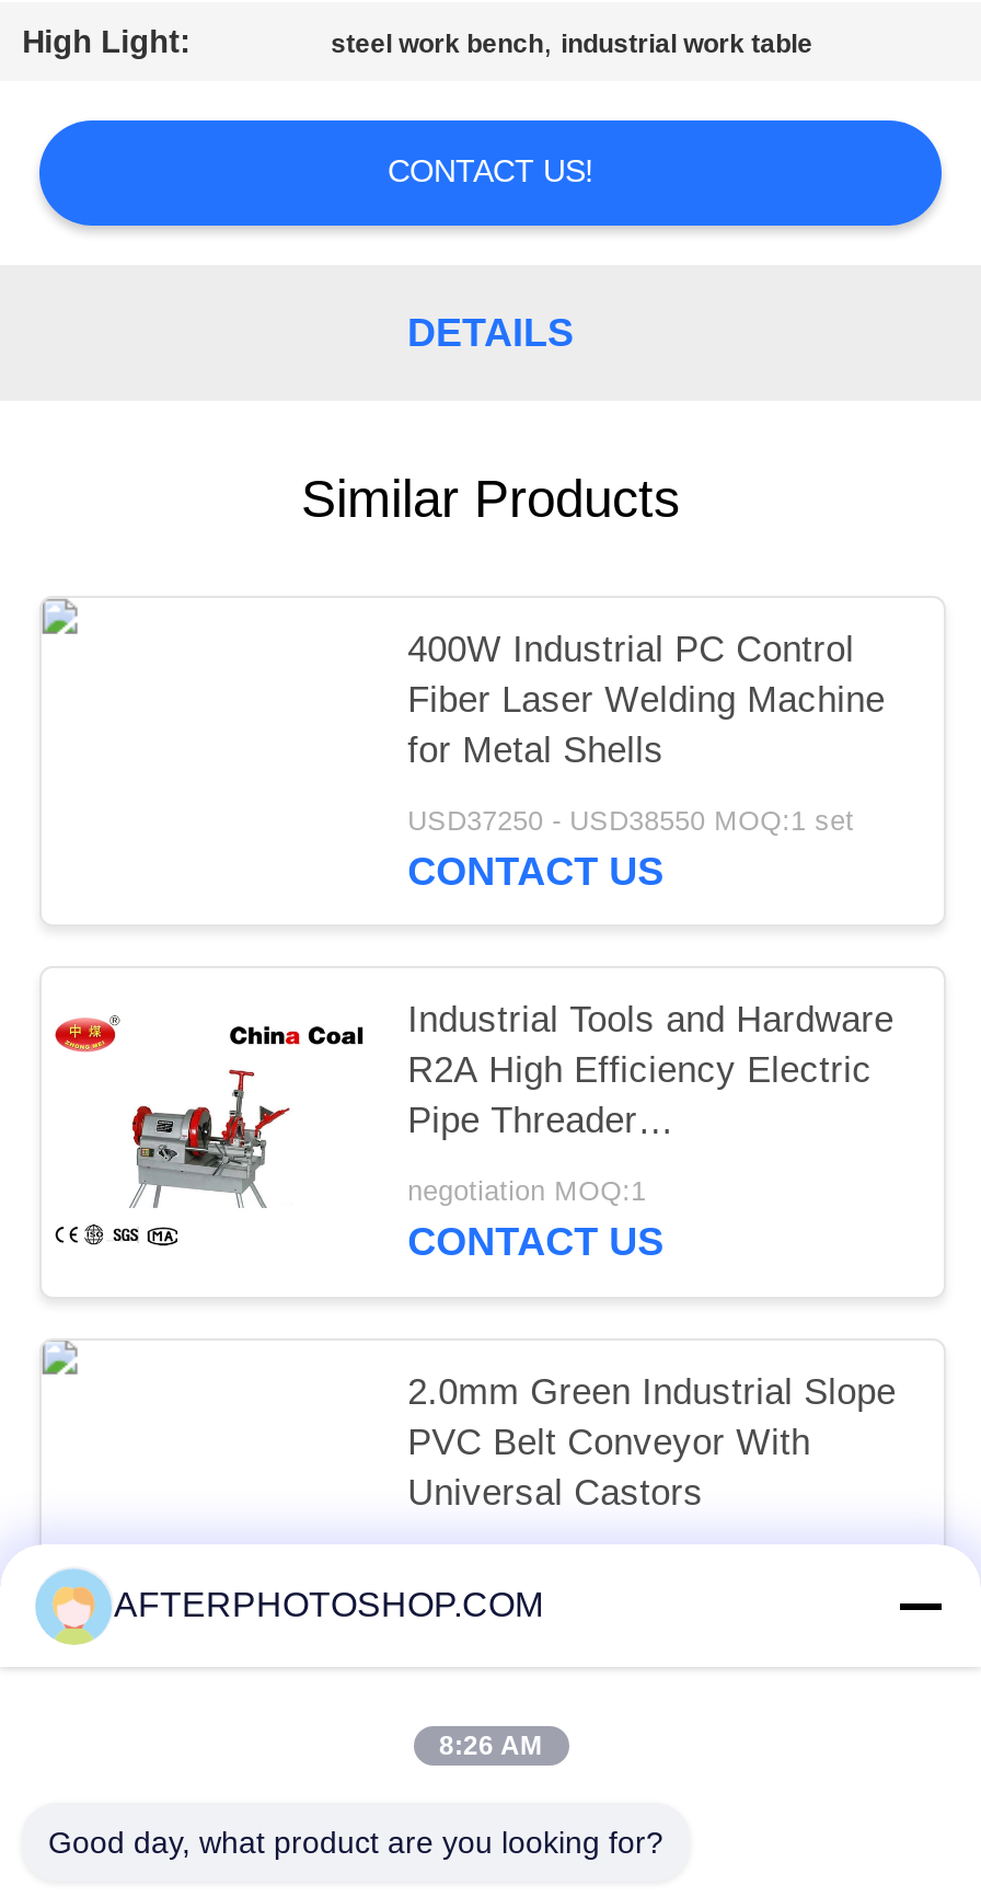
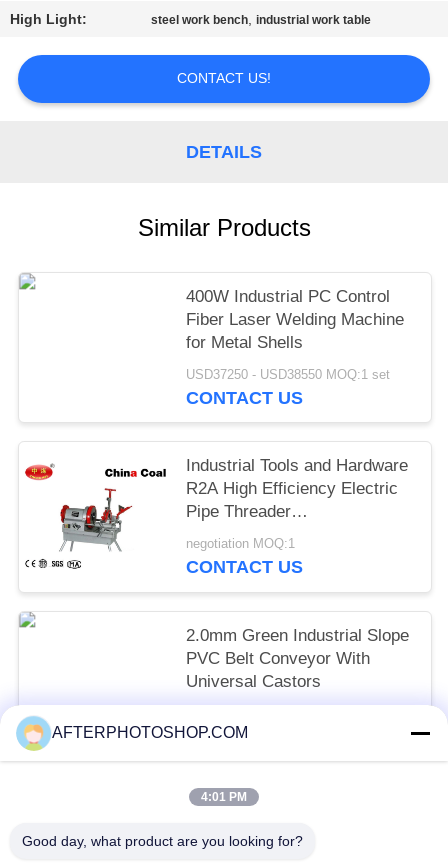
- 8:26 AM
+ 4:01 PM
